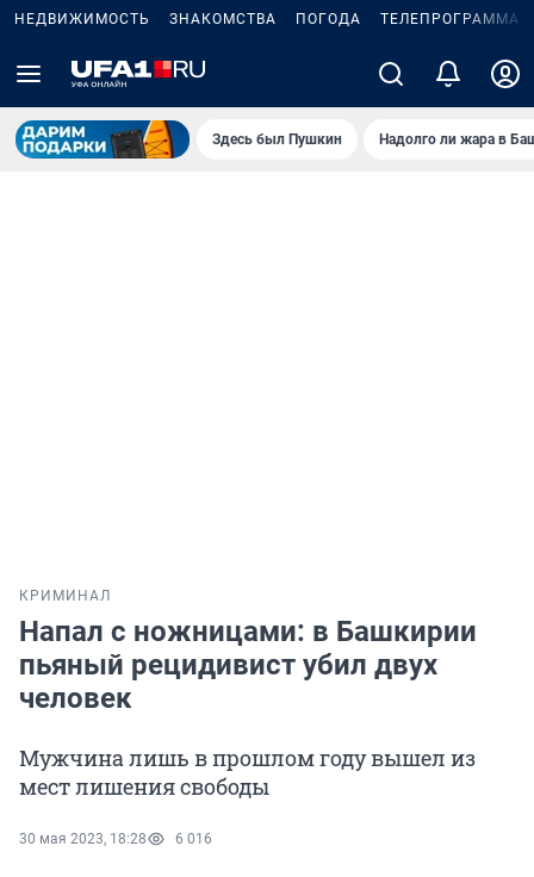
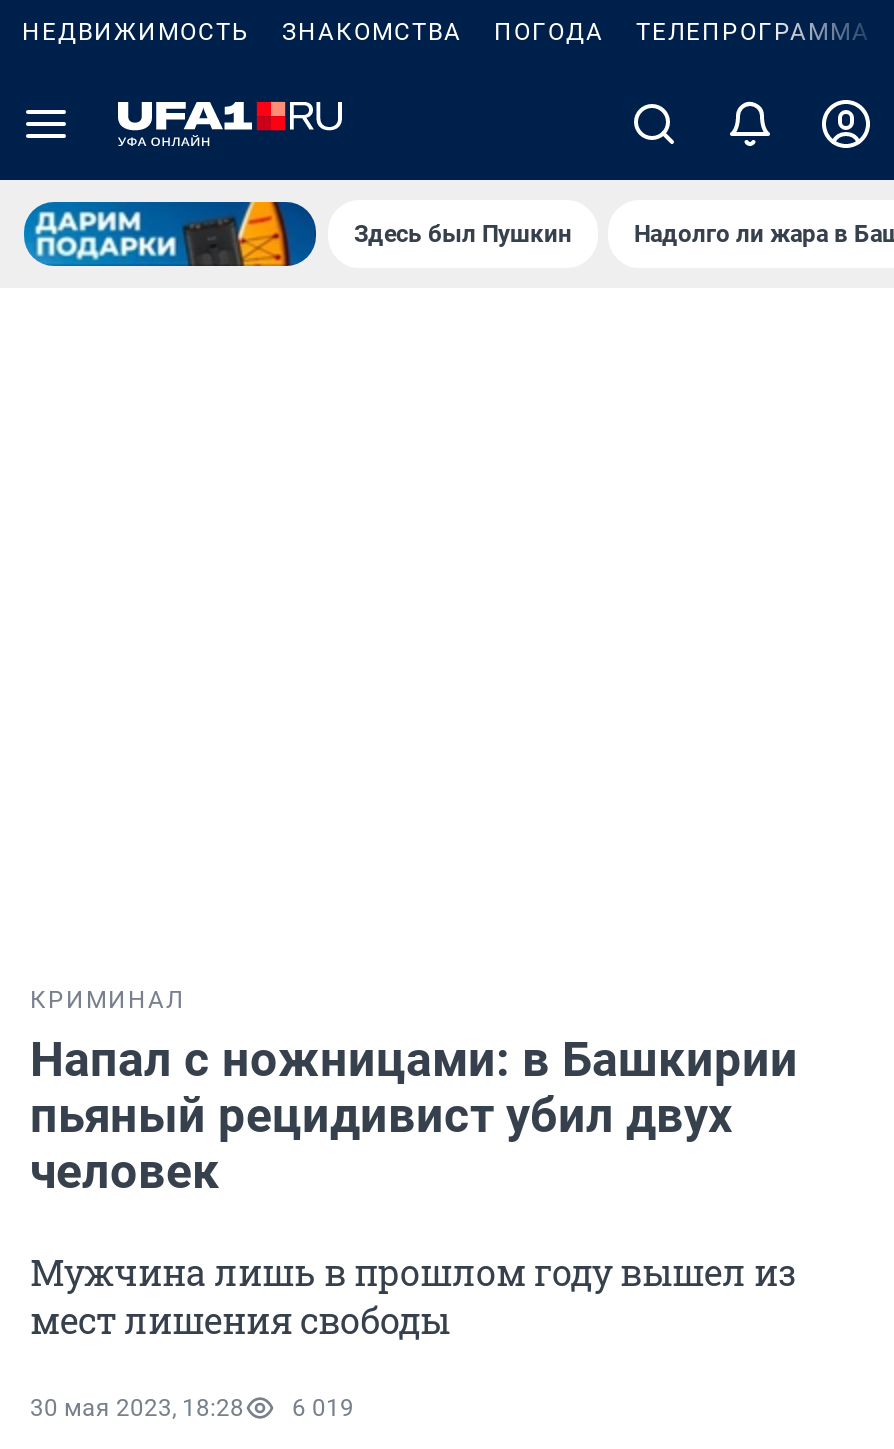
- 30 мая 2023, 18:28 6 016
+ 30 мая 2023, 18:28 6 019
